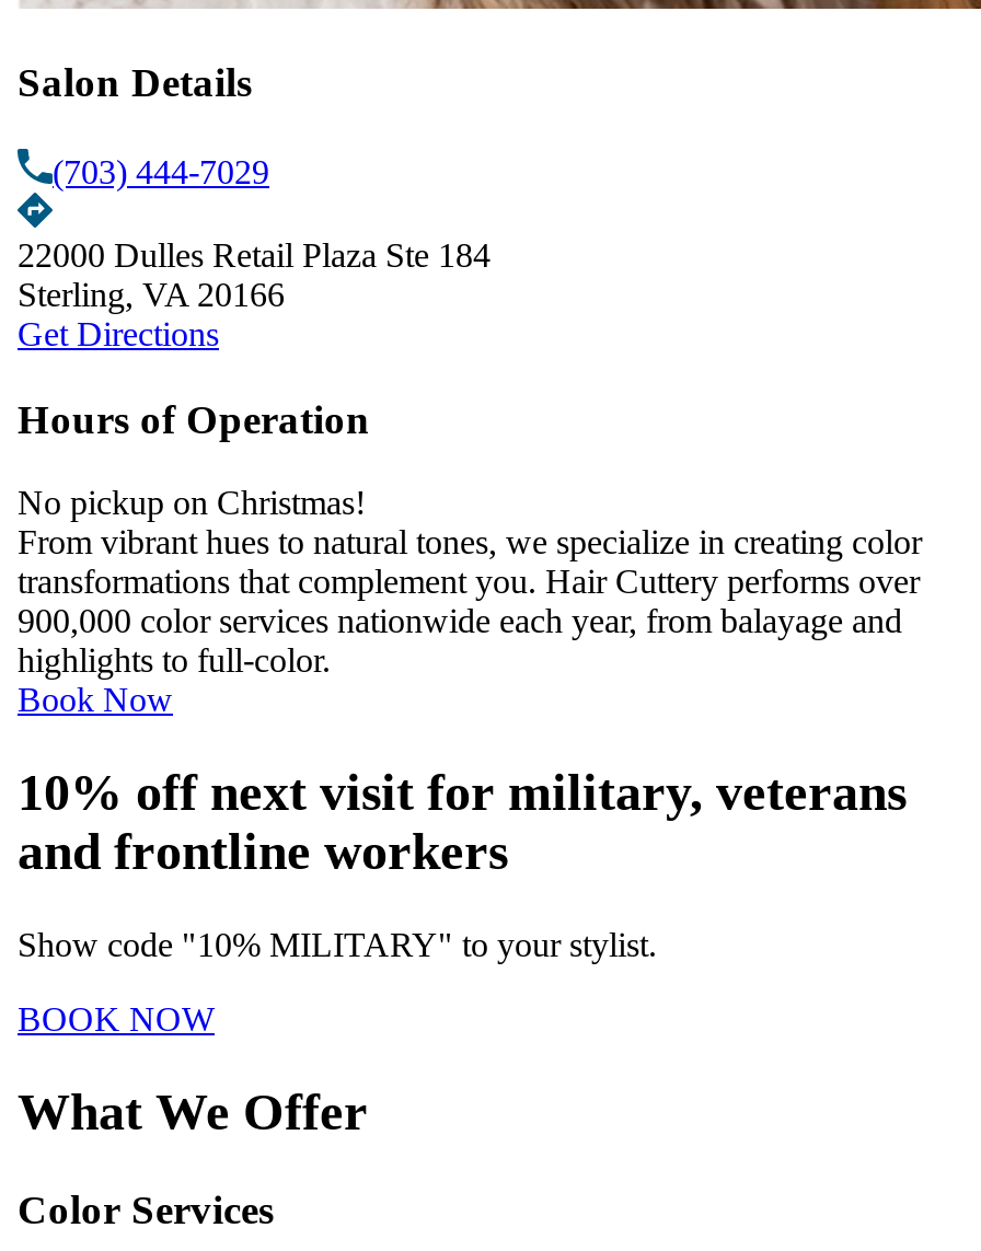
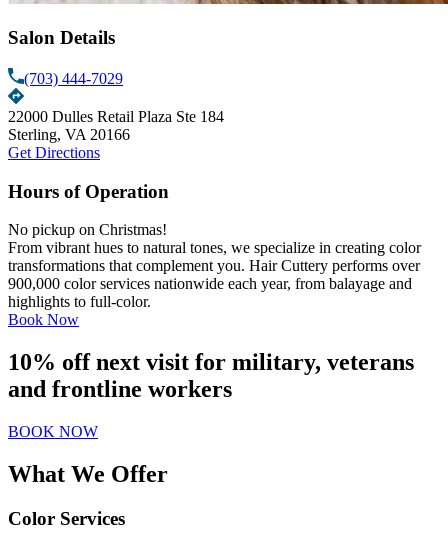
- Show code "10% MILITARY" to your stylist.
